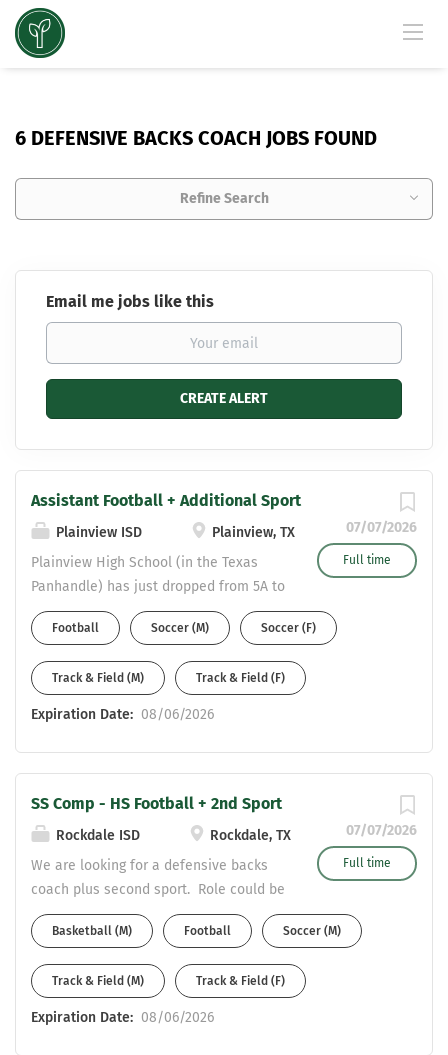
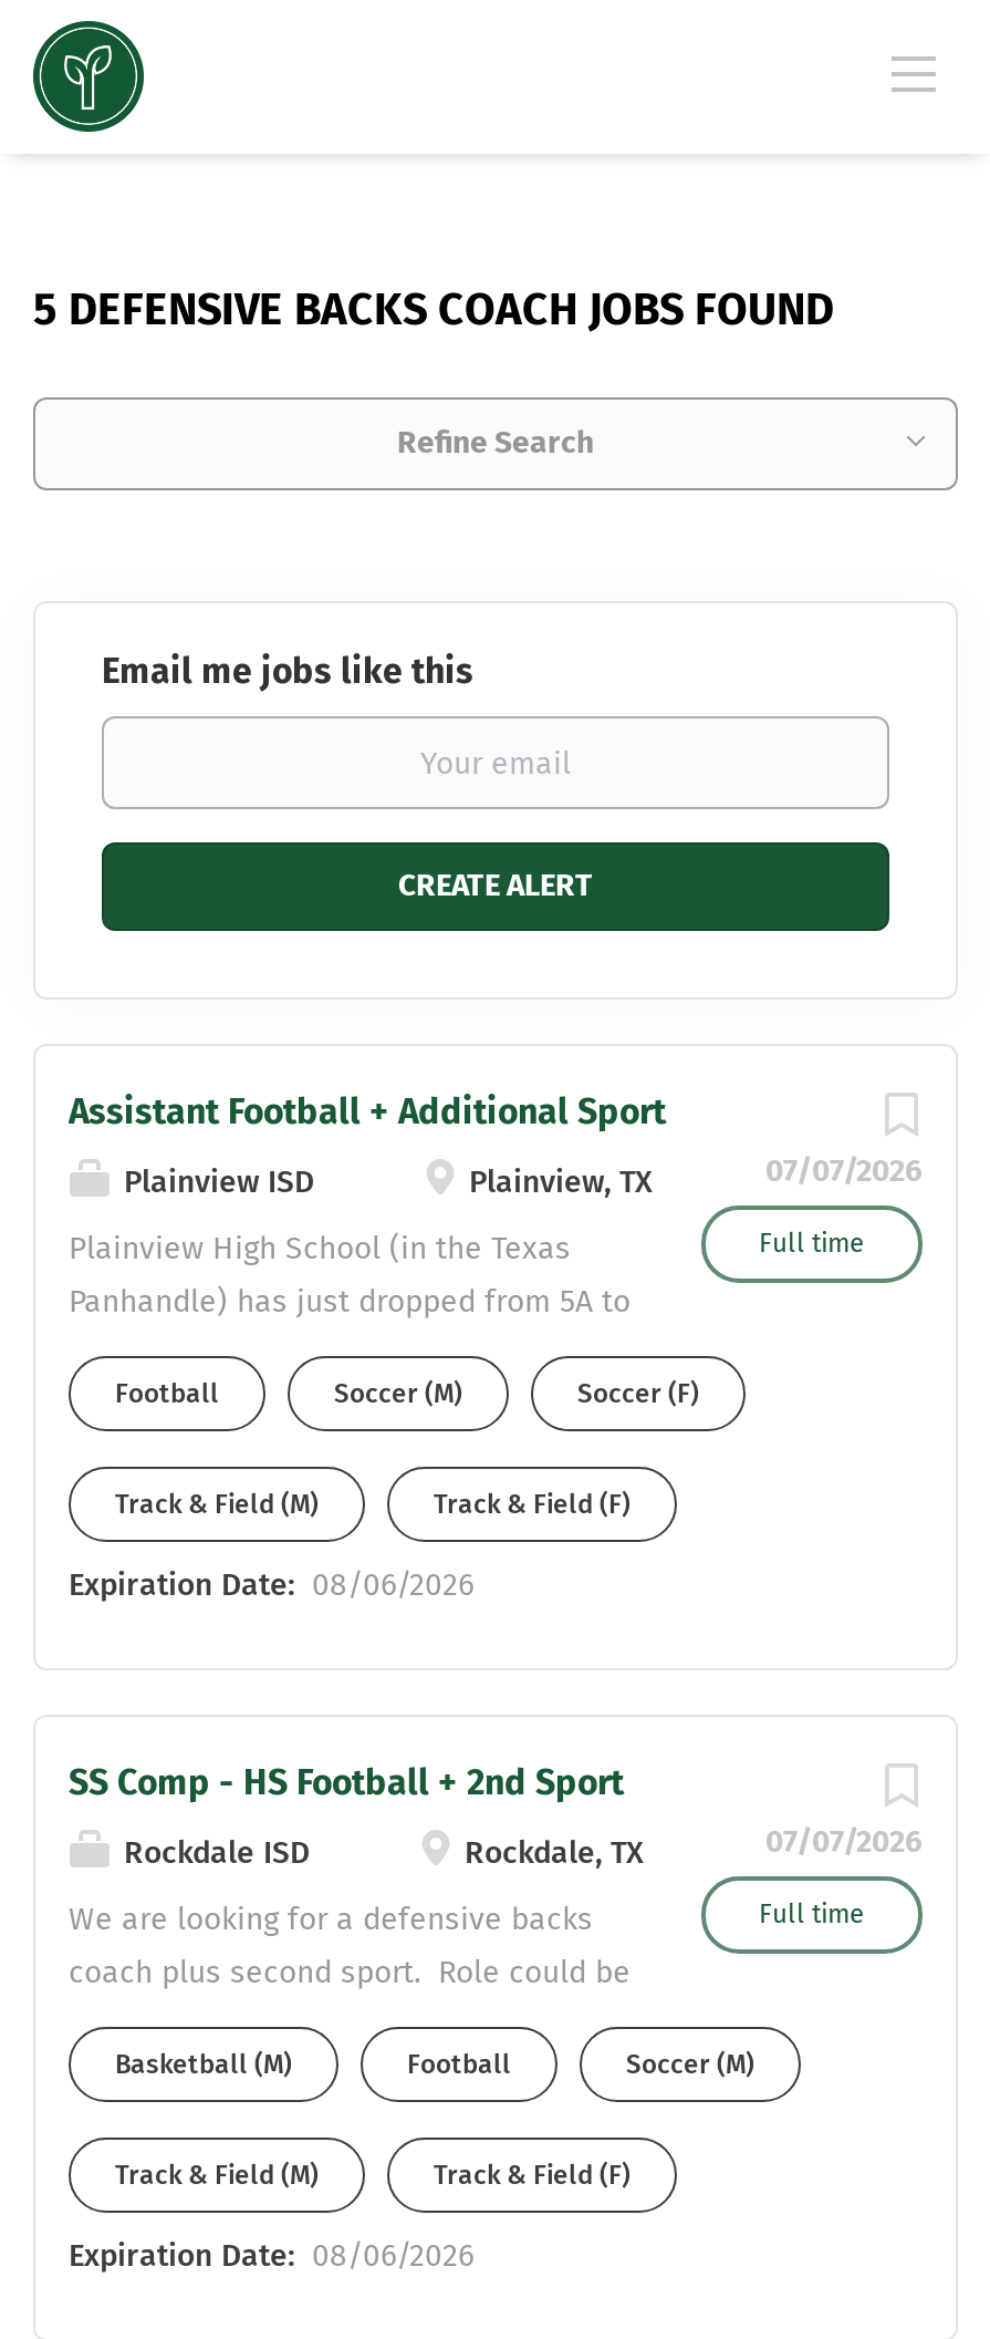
- 6 DEFENSIVE BACKS COACH JOBS FOUND
+ 5 DEFENSIVE BACKS COACH JOBS FOUND
